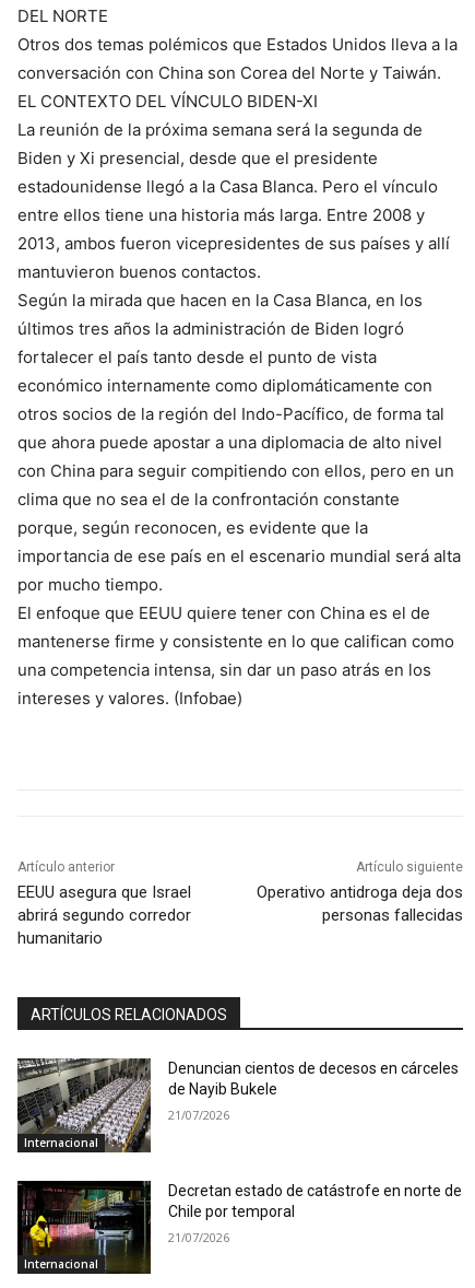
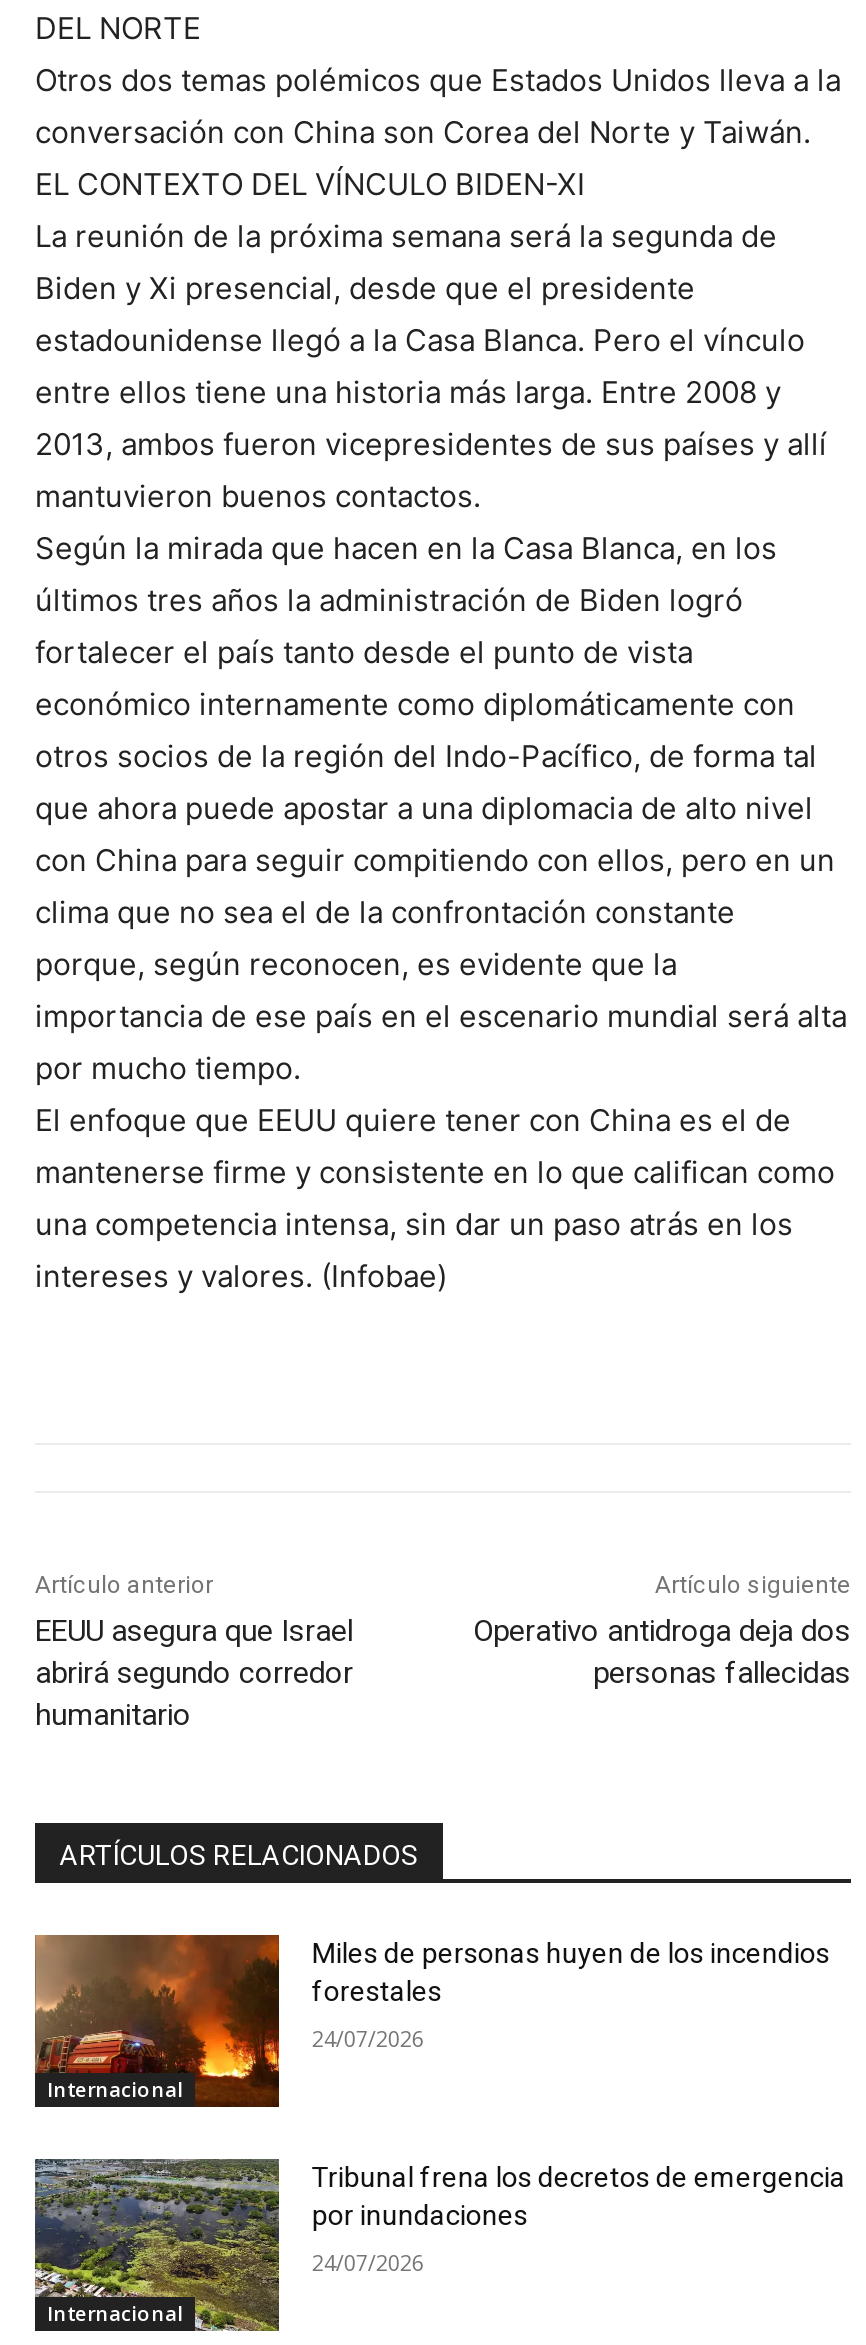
- [image]
- Denuncian cientos de decesos en cárceles
- de Nayib Bukele
+ [image]
+ Miles de personas huyen de los incendios
+ forestales

- 21/07/2026
+ 24/07/2026

- [image]
- Decretan estado de catástrofe en norte de
- Chile por temporal
+ [image]
+ Tribunal frena los decretos de emergencia
+ por inundaciones

- 21/07/2026
+ 24/07/2026
